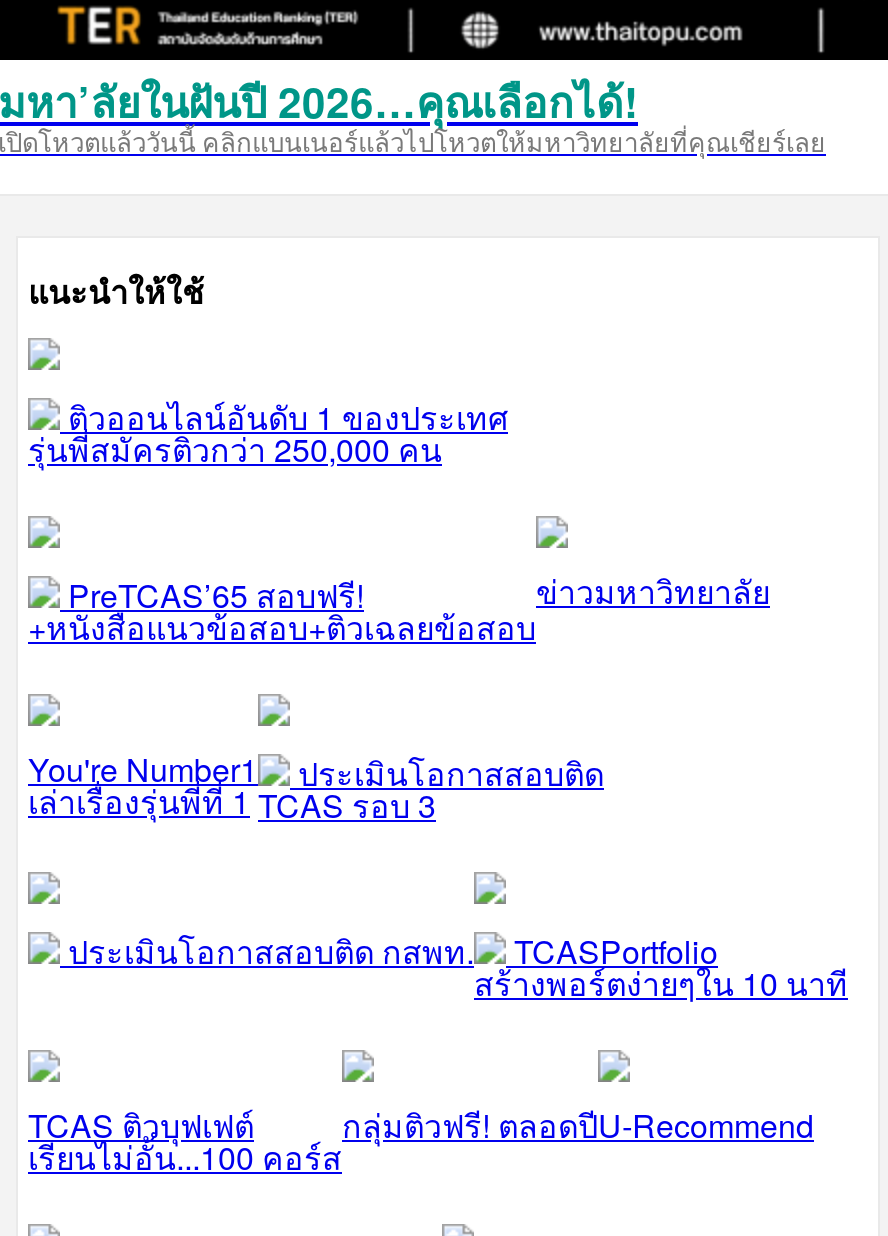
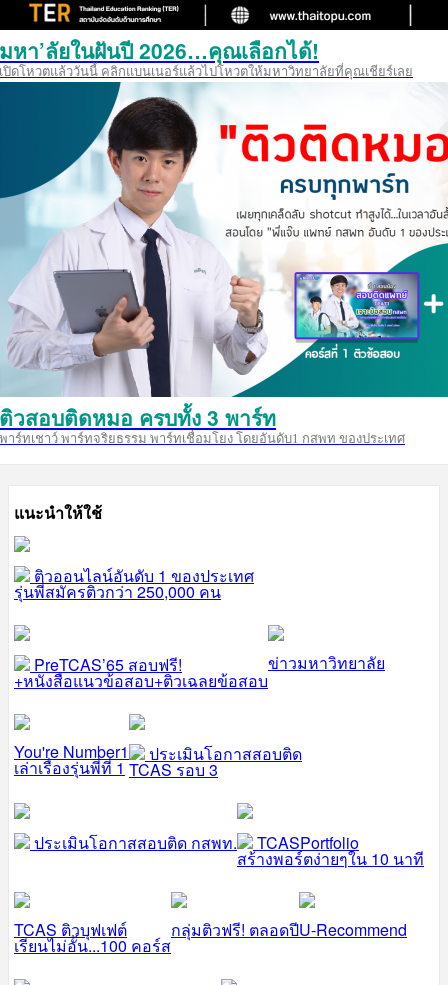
+ [image]
+ ติวสอบติดหมอ ครบทั้ง 3 พาร์ท
+ พาร์ทเชาว์ พาร์ทจริยธรรม พาร์ทเชื่อมโยง โดยอันดับ1 กสพท ของประเทศ
